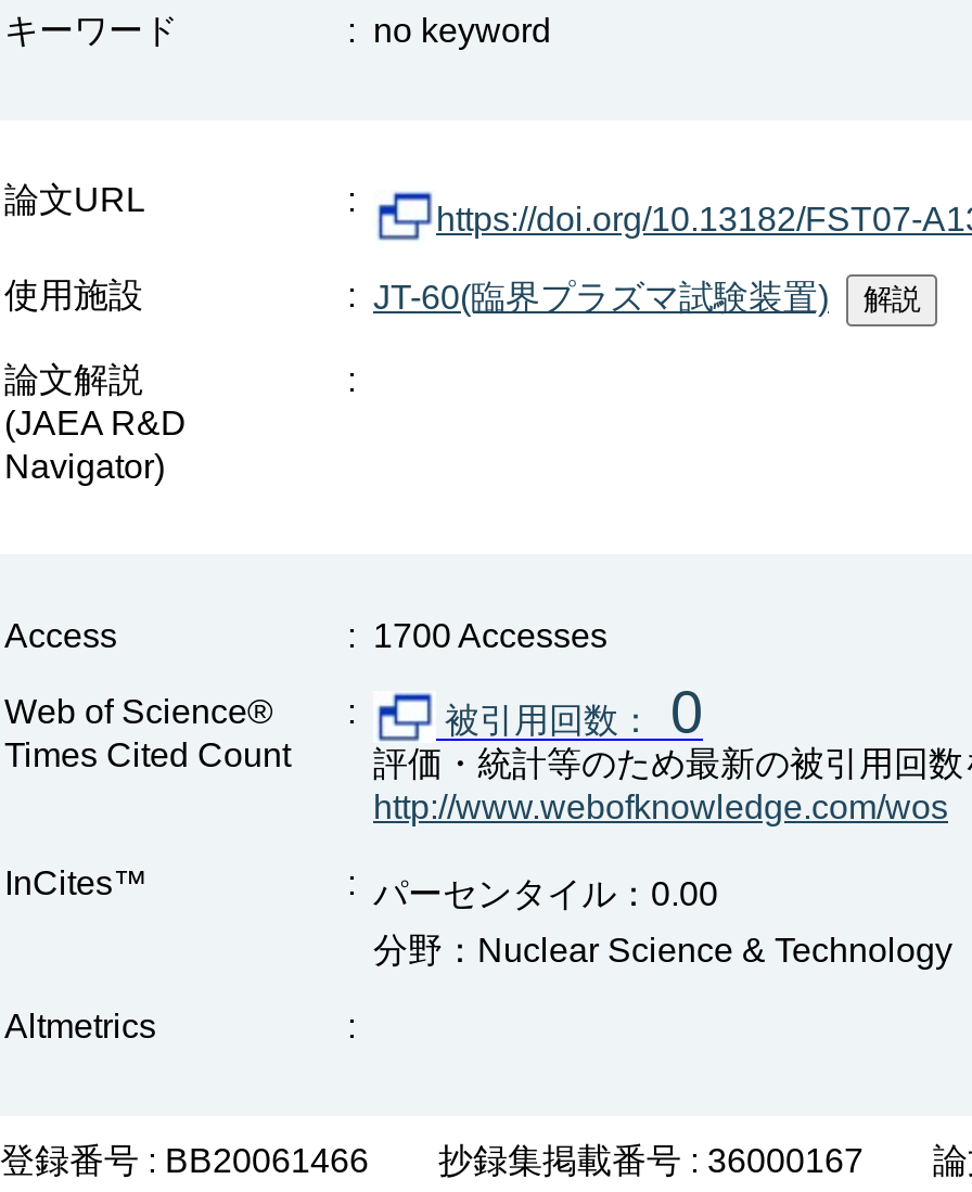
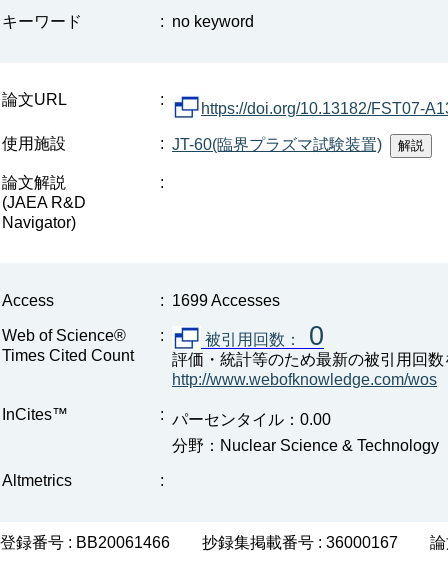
- : 1700 Accesses
+ : 1699 Accesses
